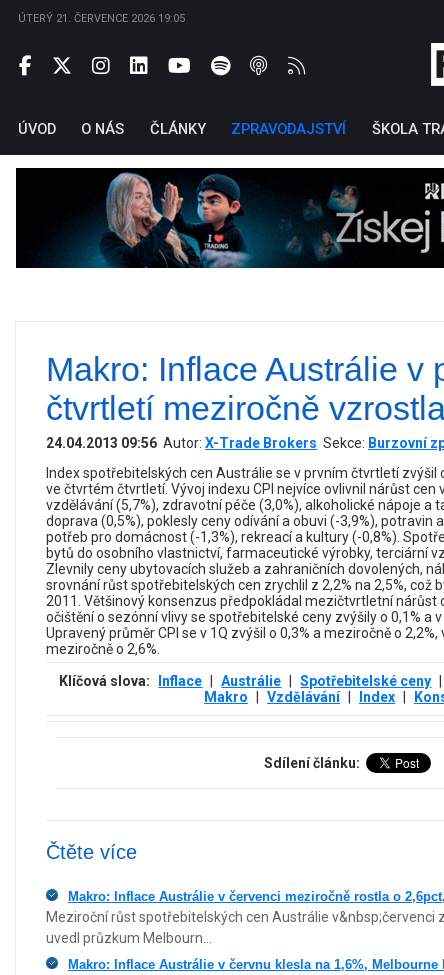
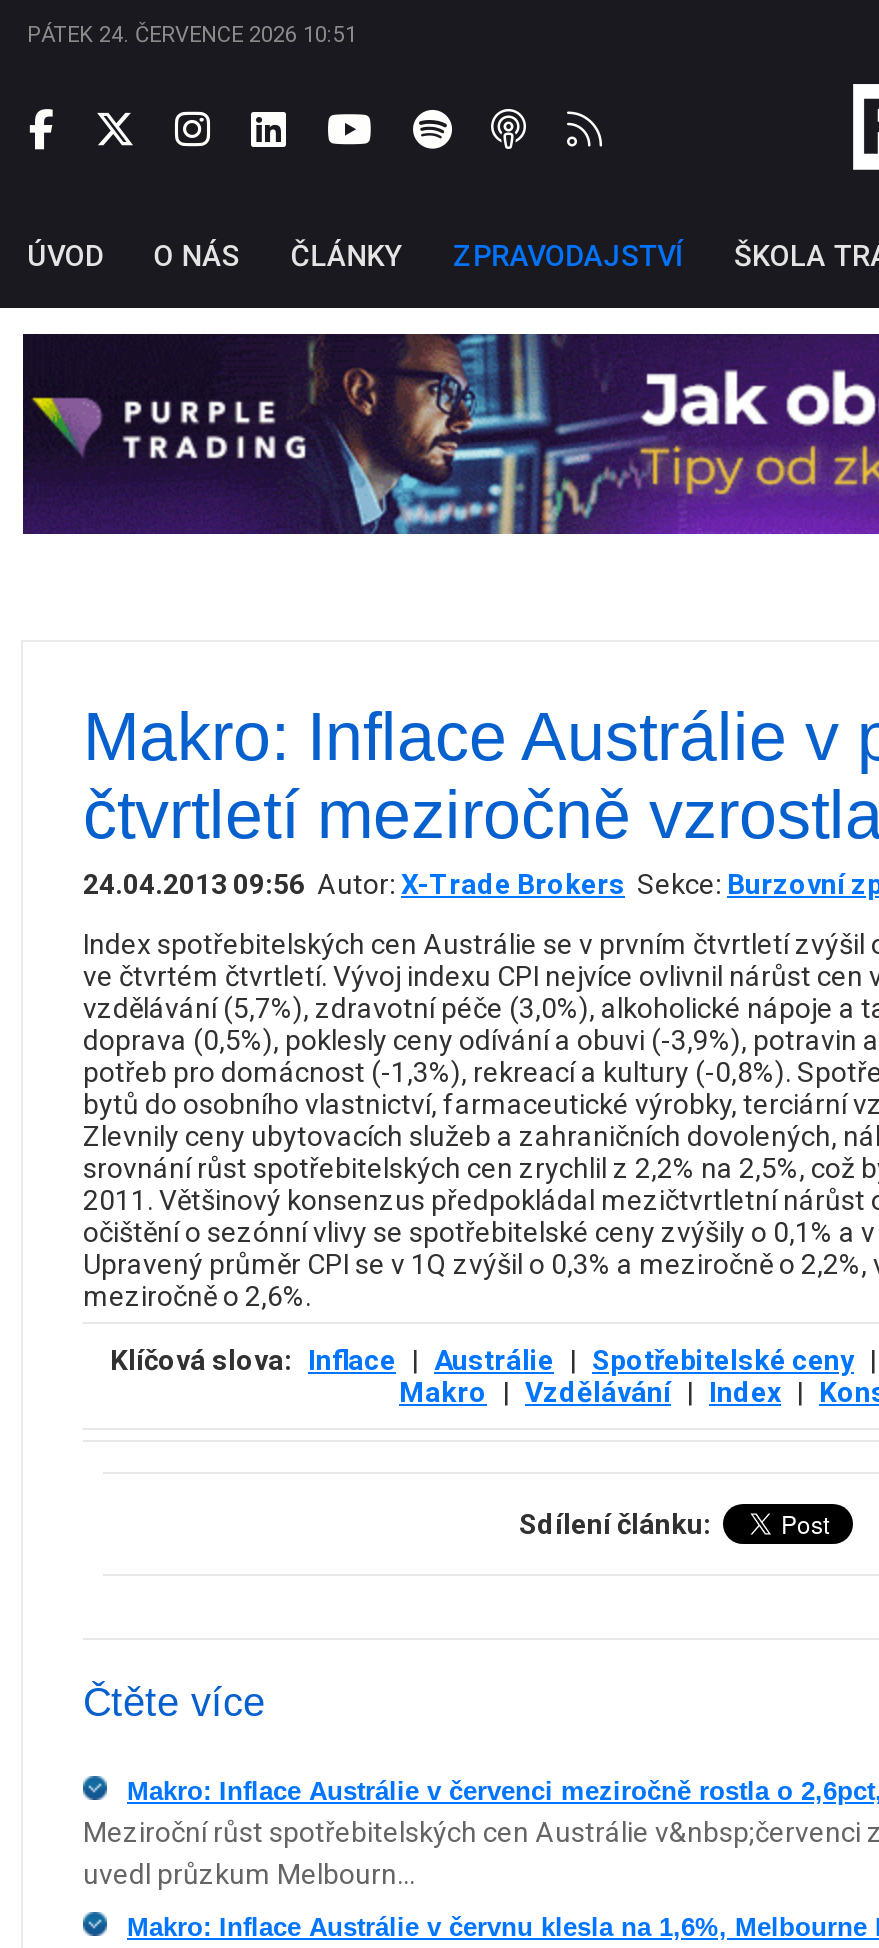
- ÚTERÝ 21. ČERVENCE 2026 19:05
+ PÁTEK 24. ČERVENCE 2026 10:51

- [image]
+ [image]
